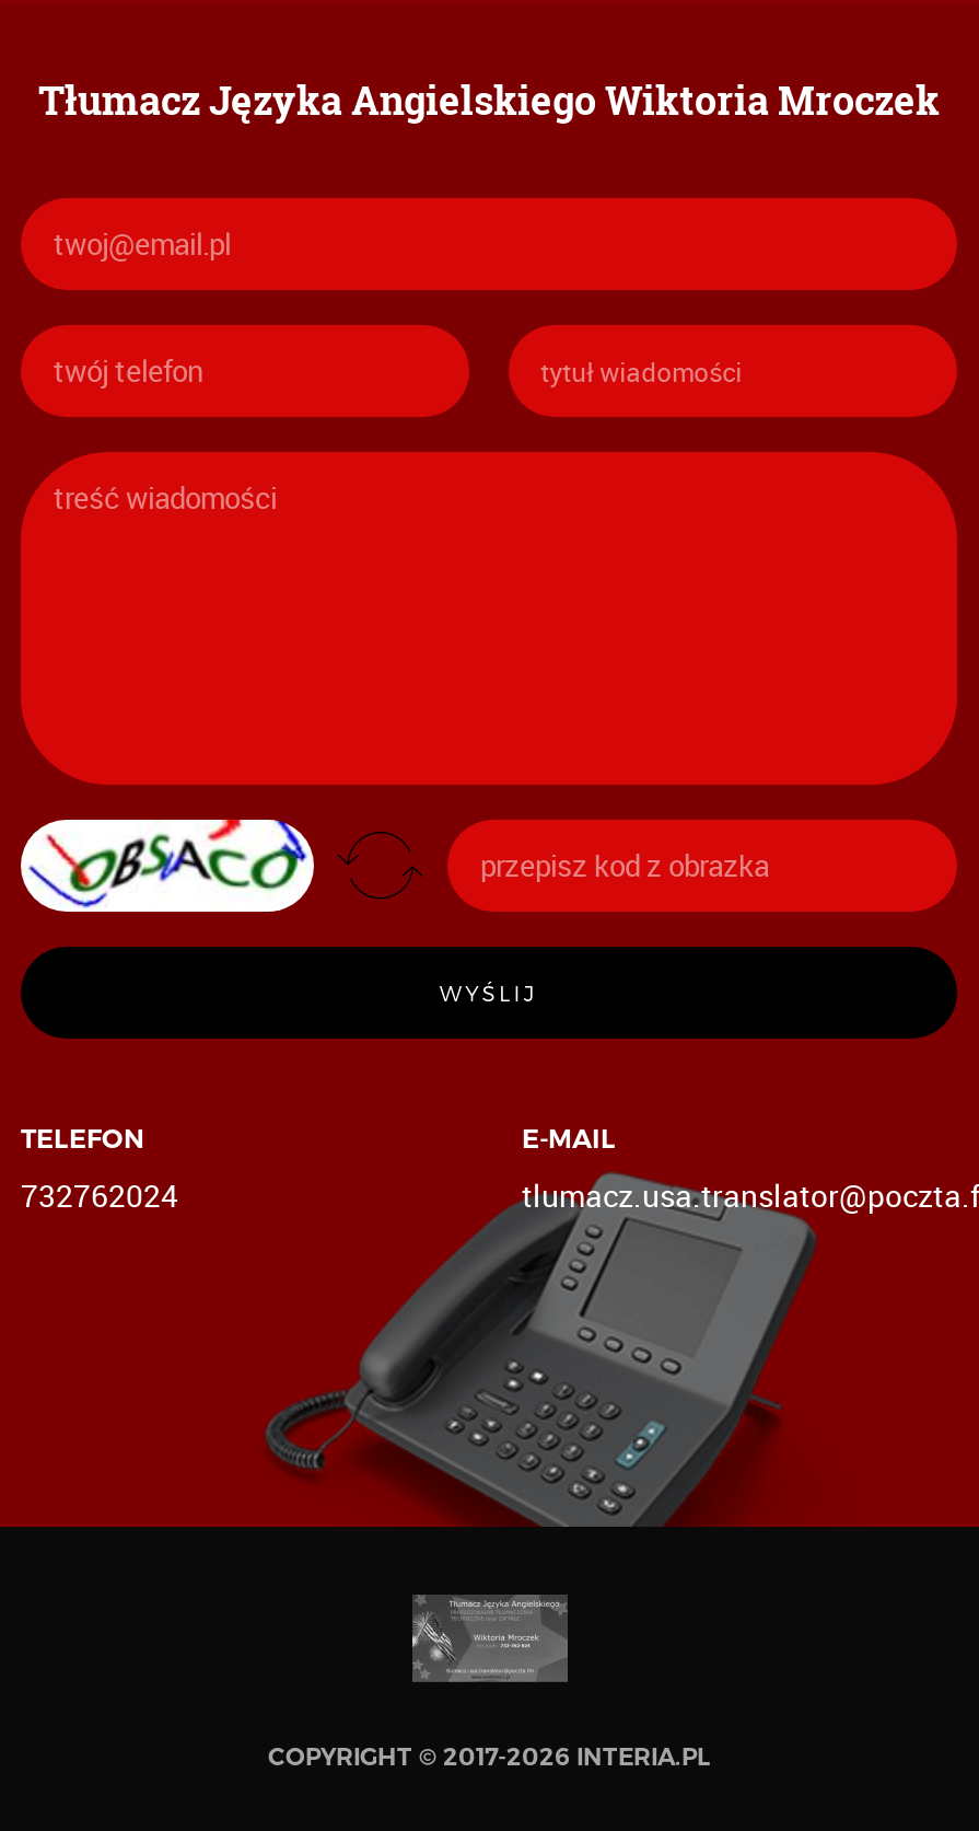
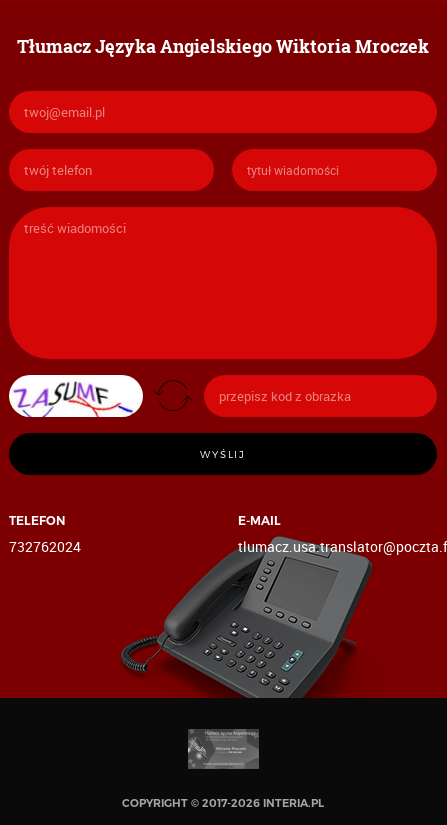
- [image]
+ [image]
